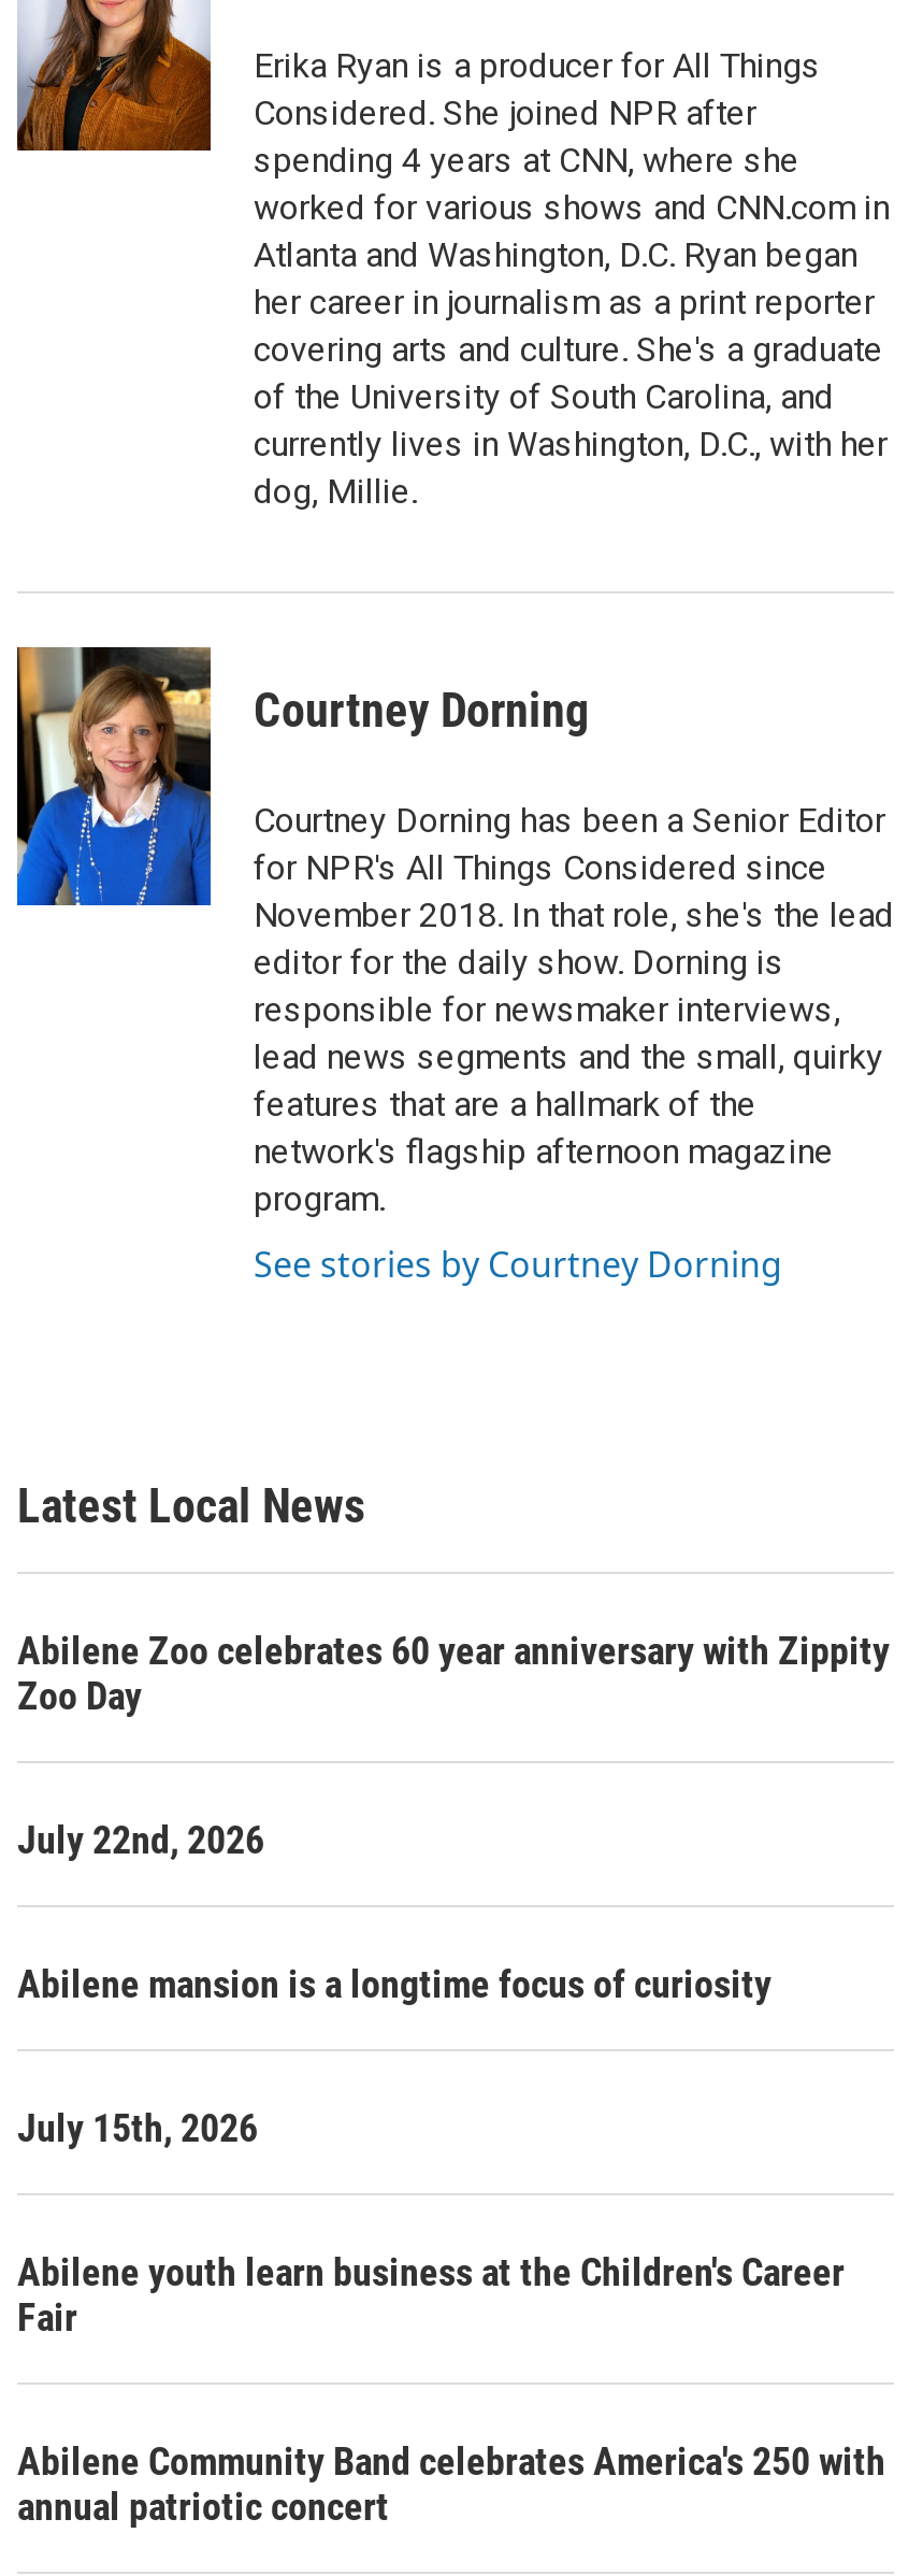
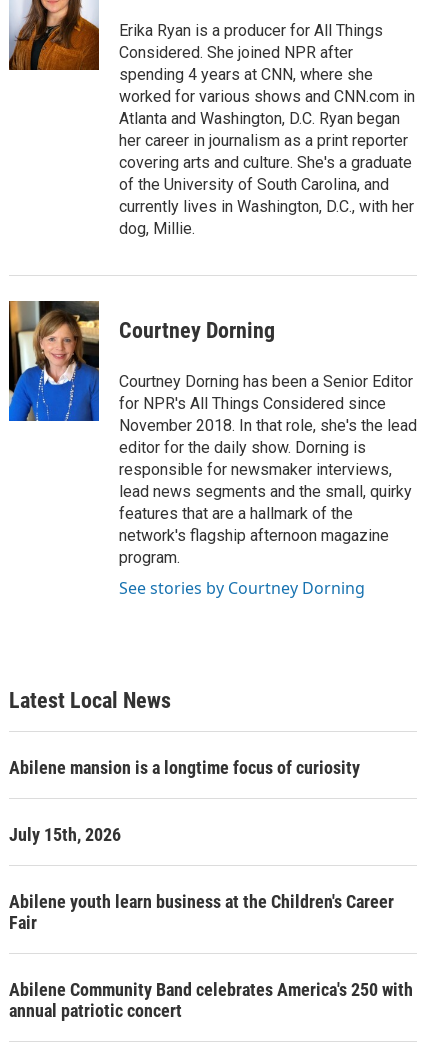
- Abilene Zoo celebrates 60 year anniversary with Zippity
- Zoo Day
- July 22nd, 2026
